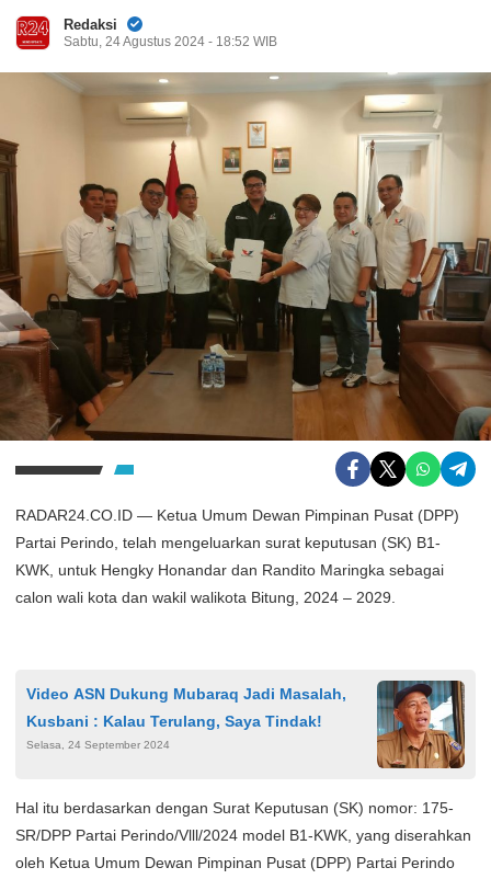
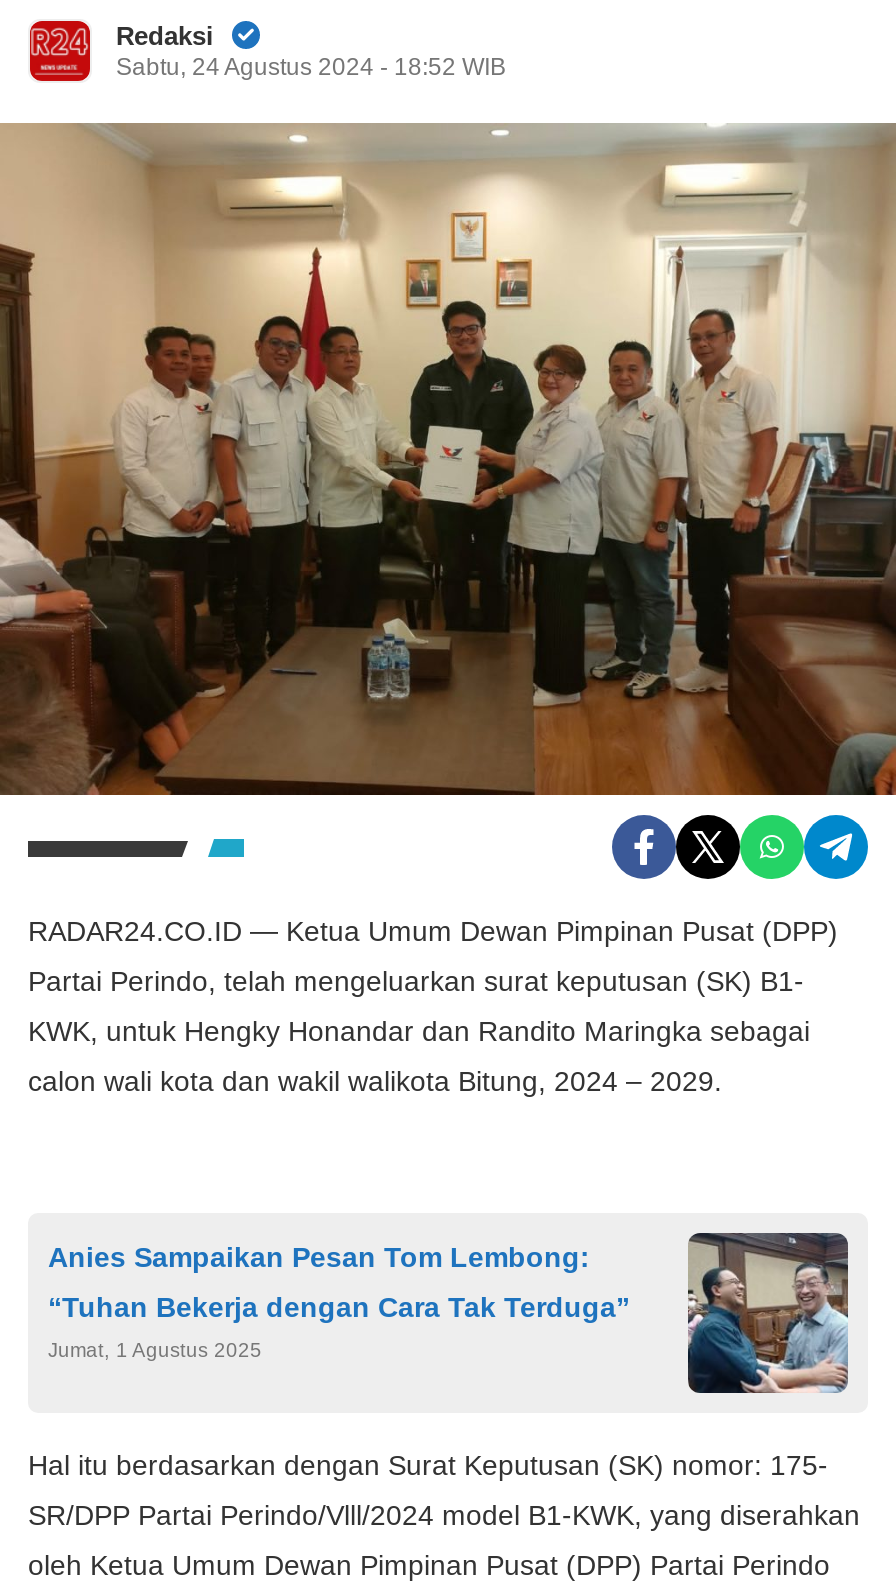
- Video ASN Dukung Mubaraq Jadi Masalah,
+ Anies Sampaikan Pesan Tom Lembong:

- [image]
+ [image]

- Kusbani : Kalau Terulang, Saya Tindak!
+ “Tuhan Bekerja dengan Cara Tak Terduga”

- Selasa, 24 September 2024
+ Jumat, 1 Agustus 2025
